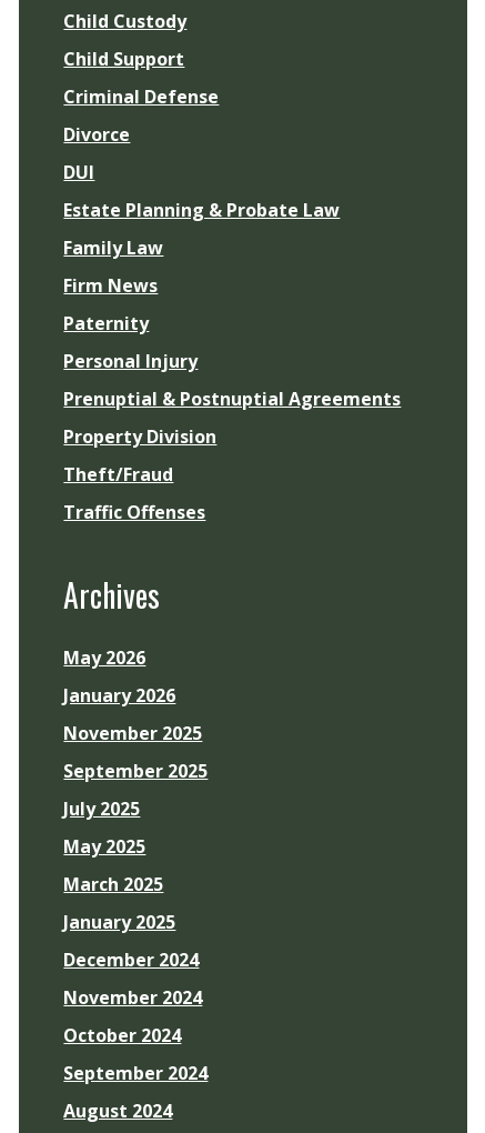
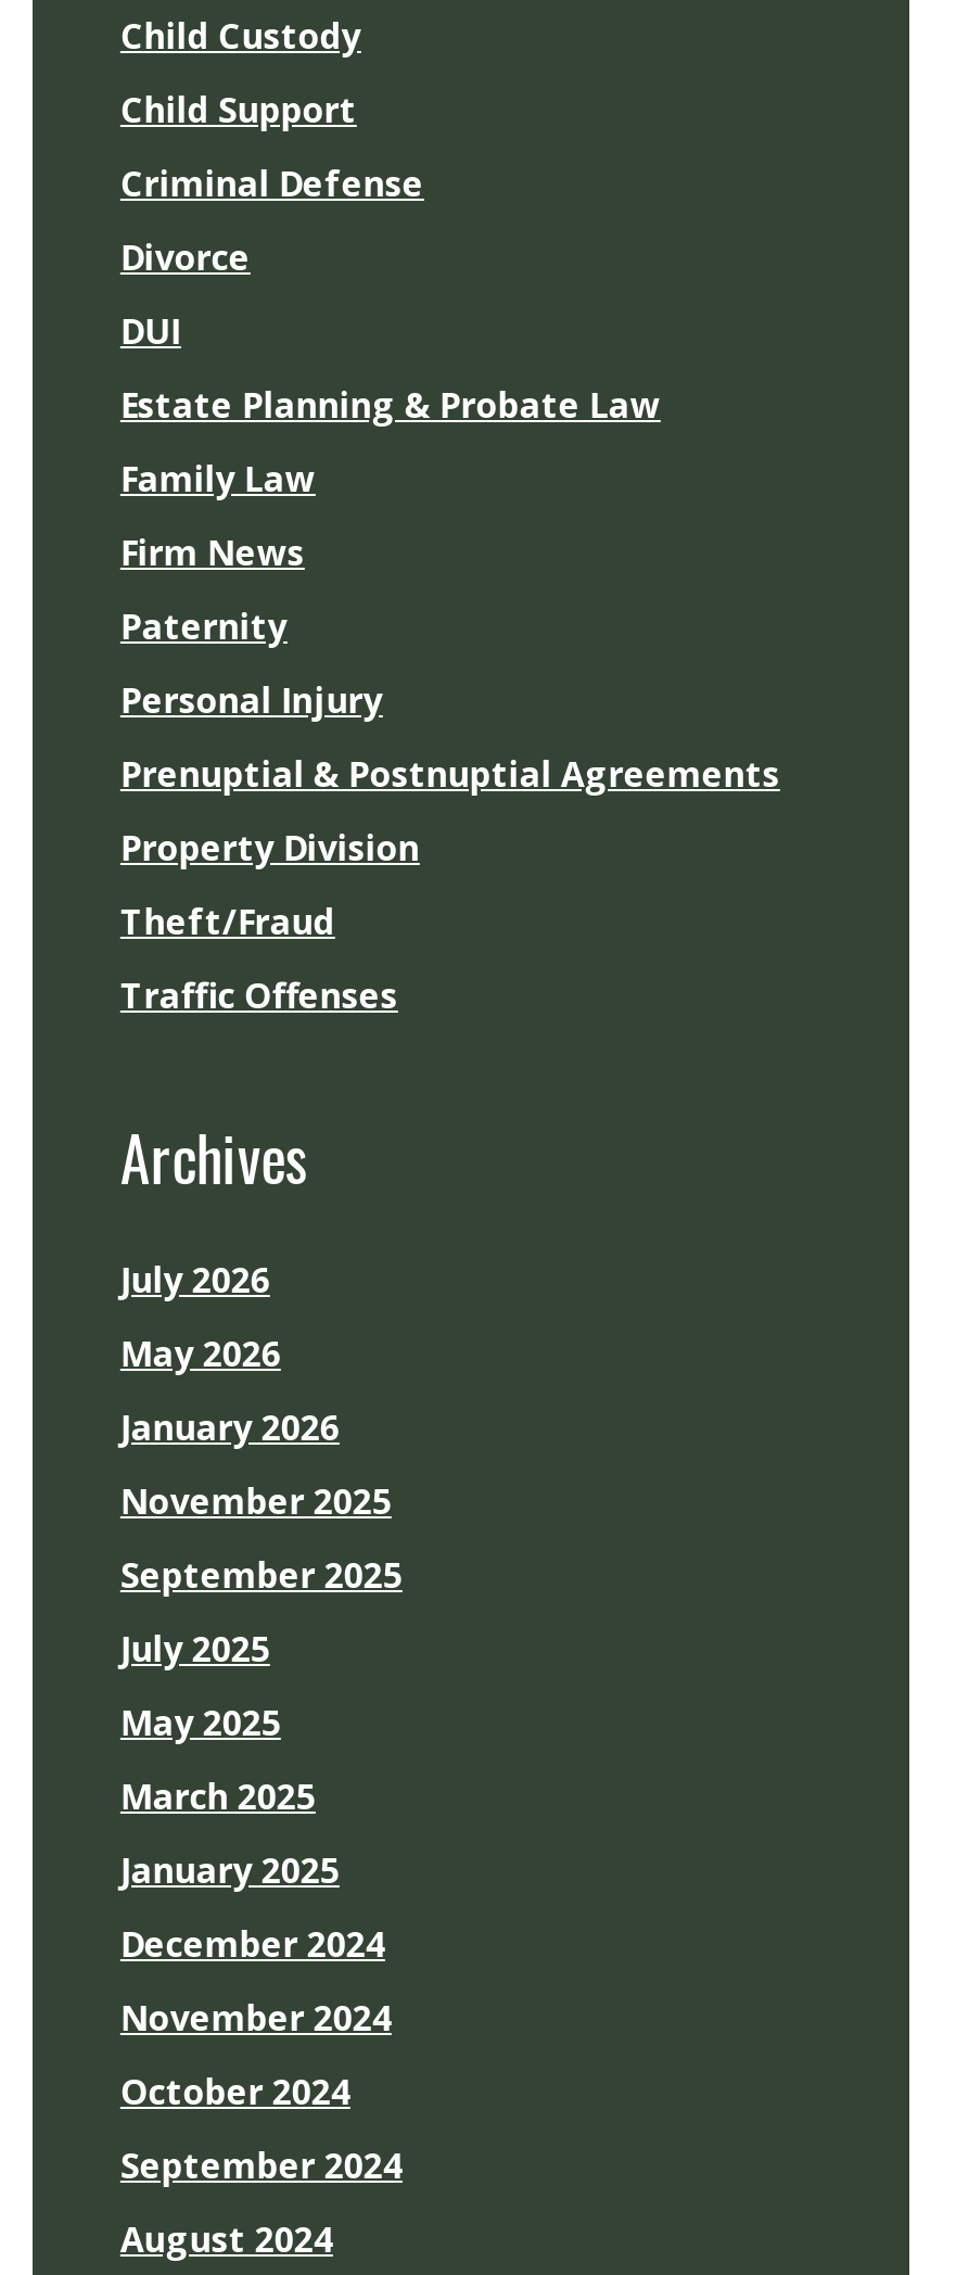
+ July 2026
